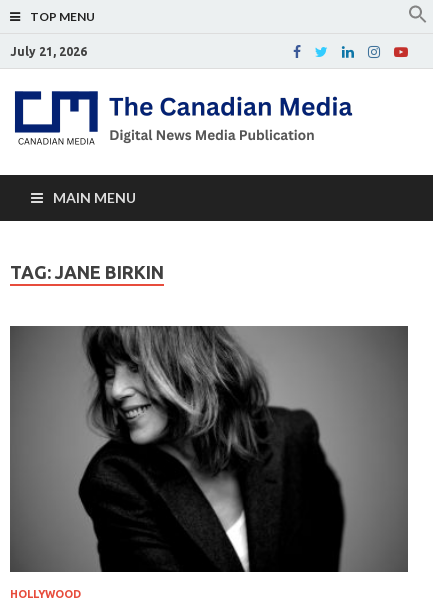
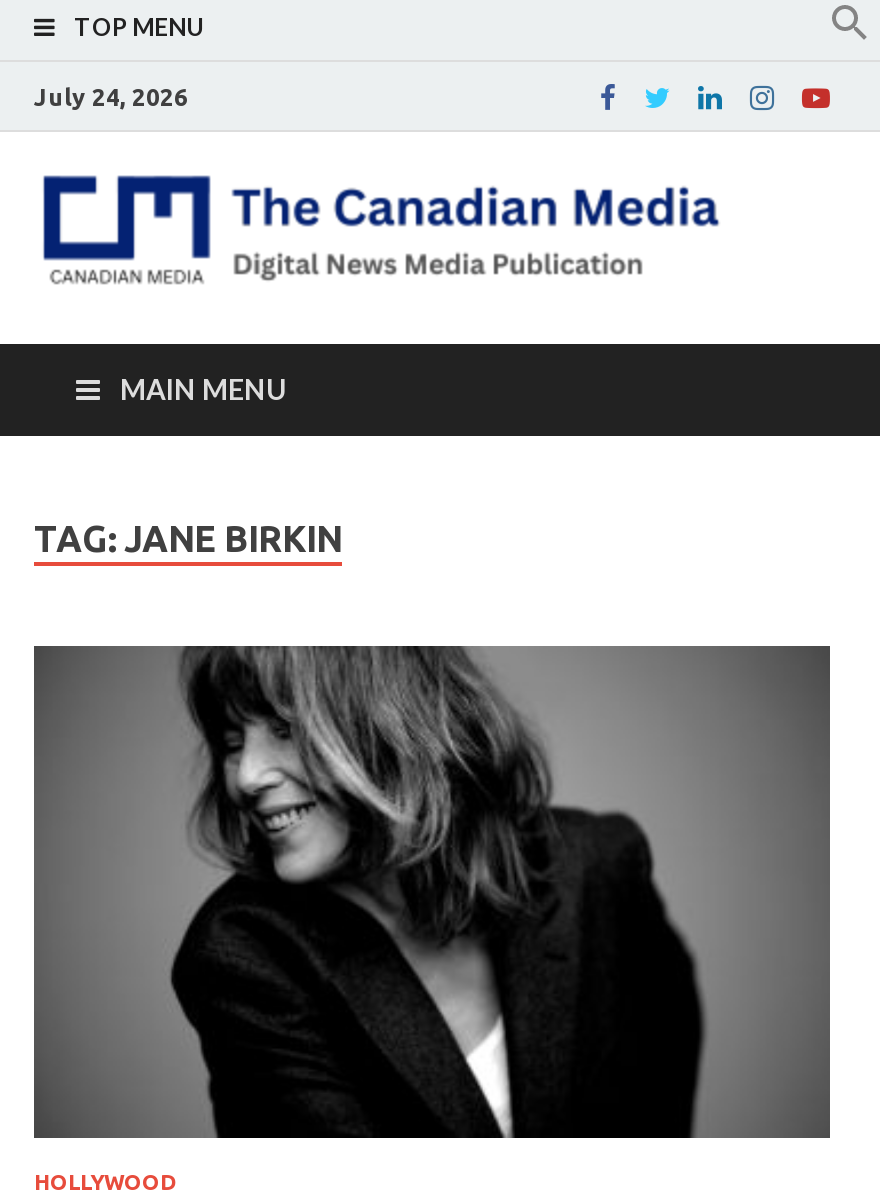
- July 21, 2026
+ July 24, 2026
